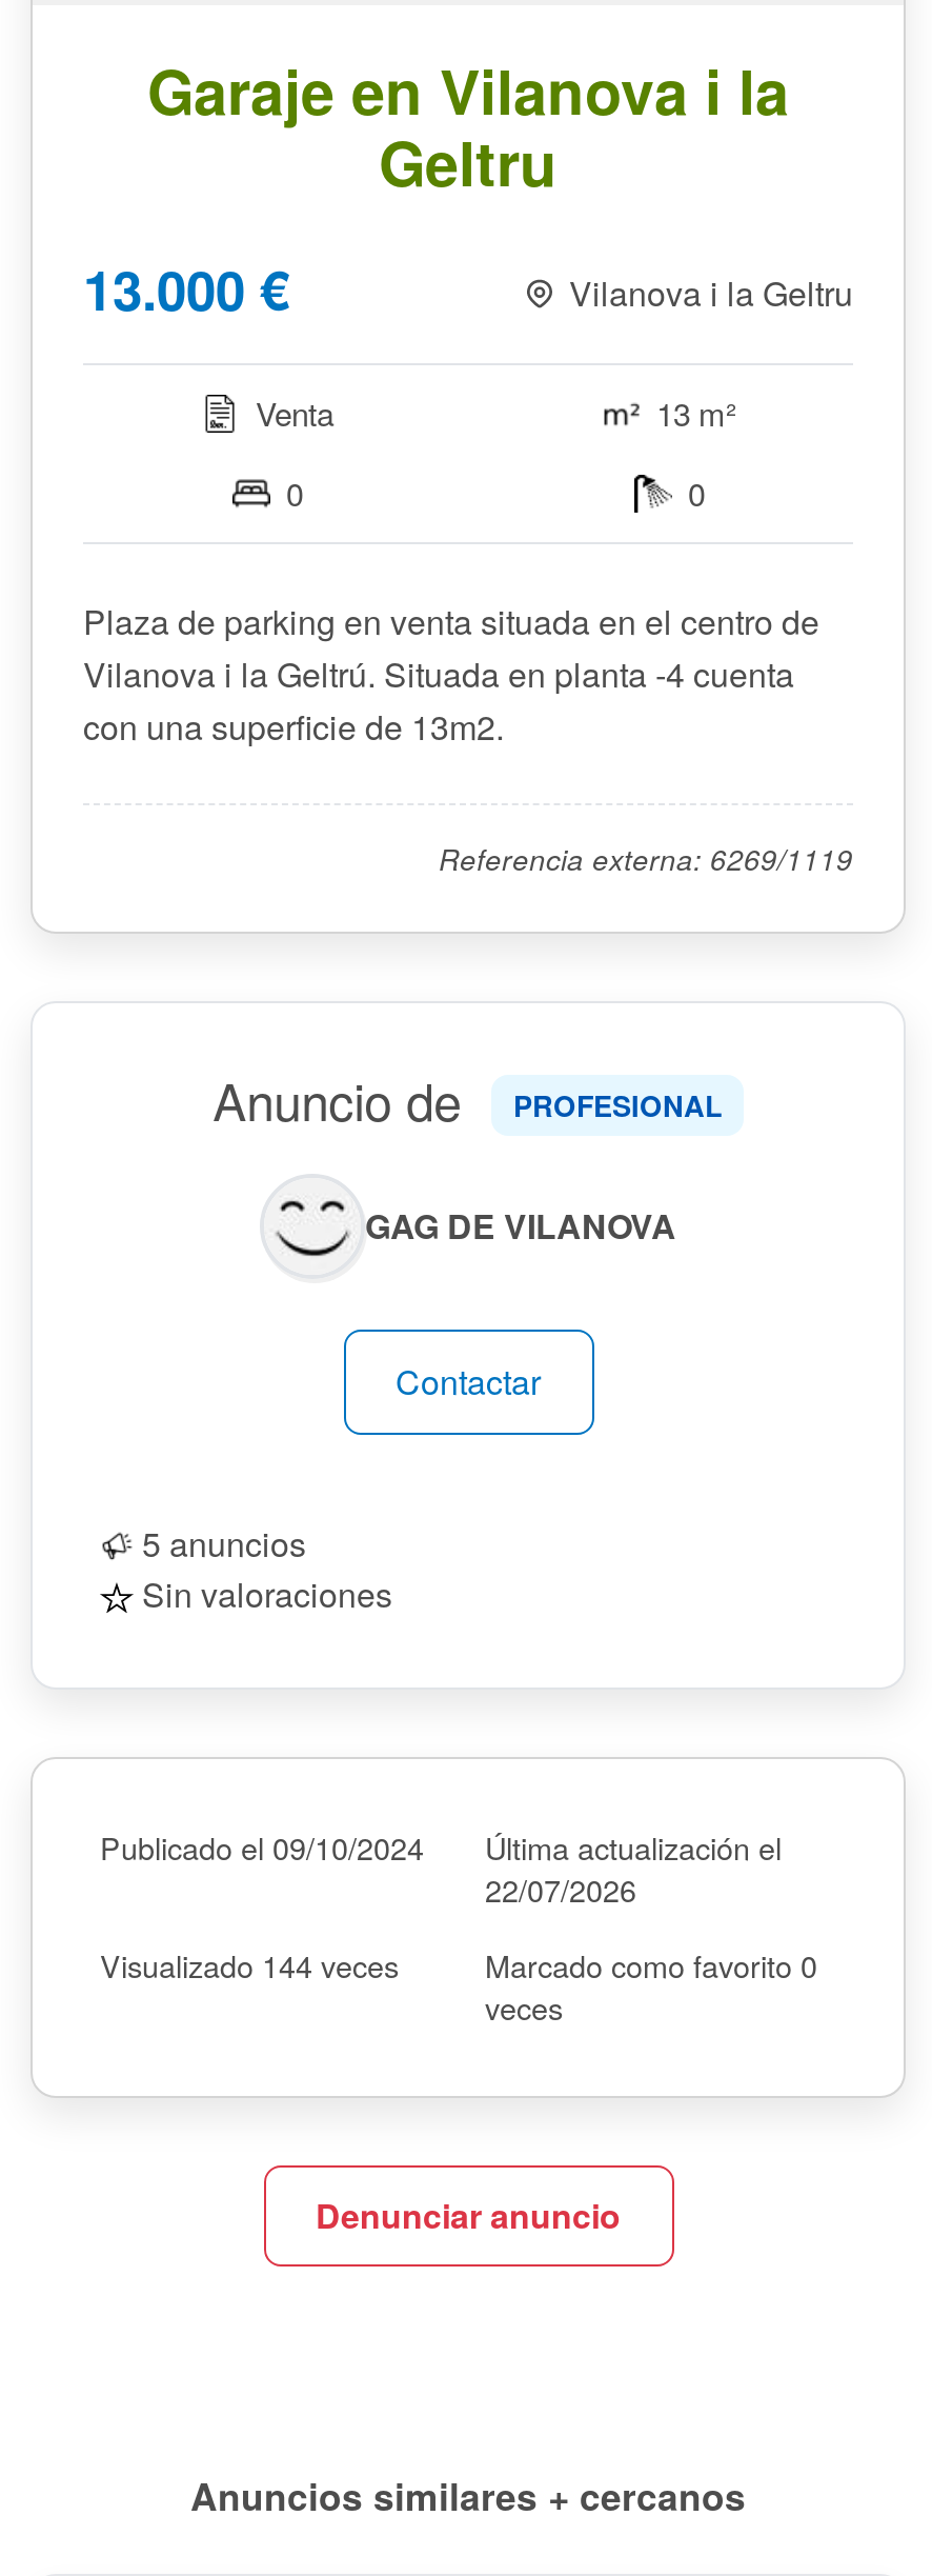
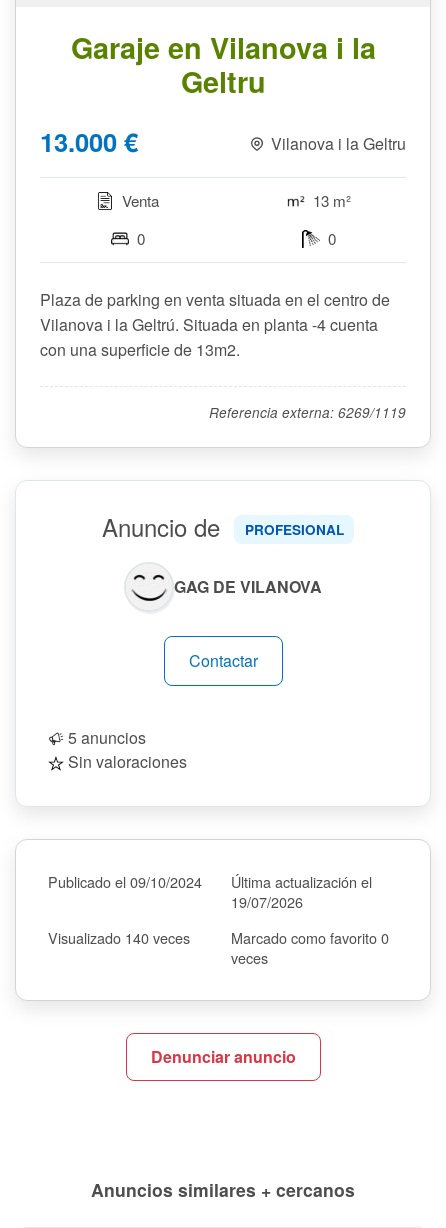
- 22/07/2026
+ 19/07/2026

- Visualizado 144 veces
+ Visualizado 140 veces
